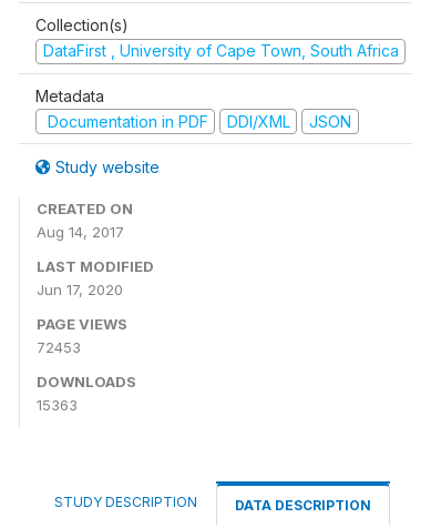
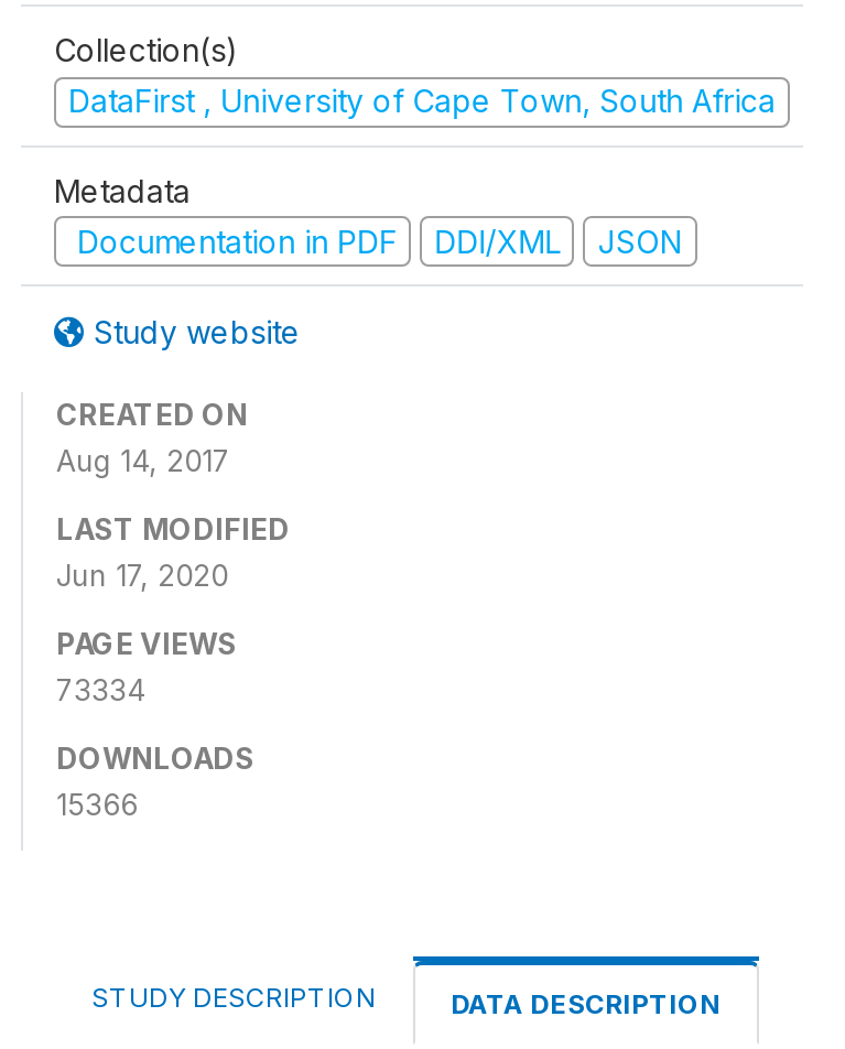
- 72453
+ 73334

- 15363
+ 15366
